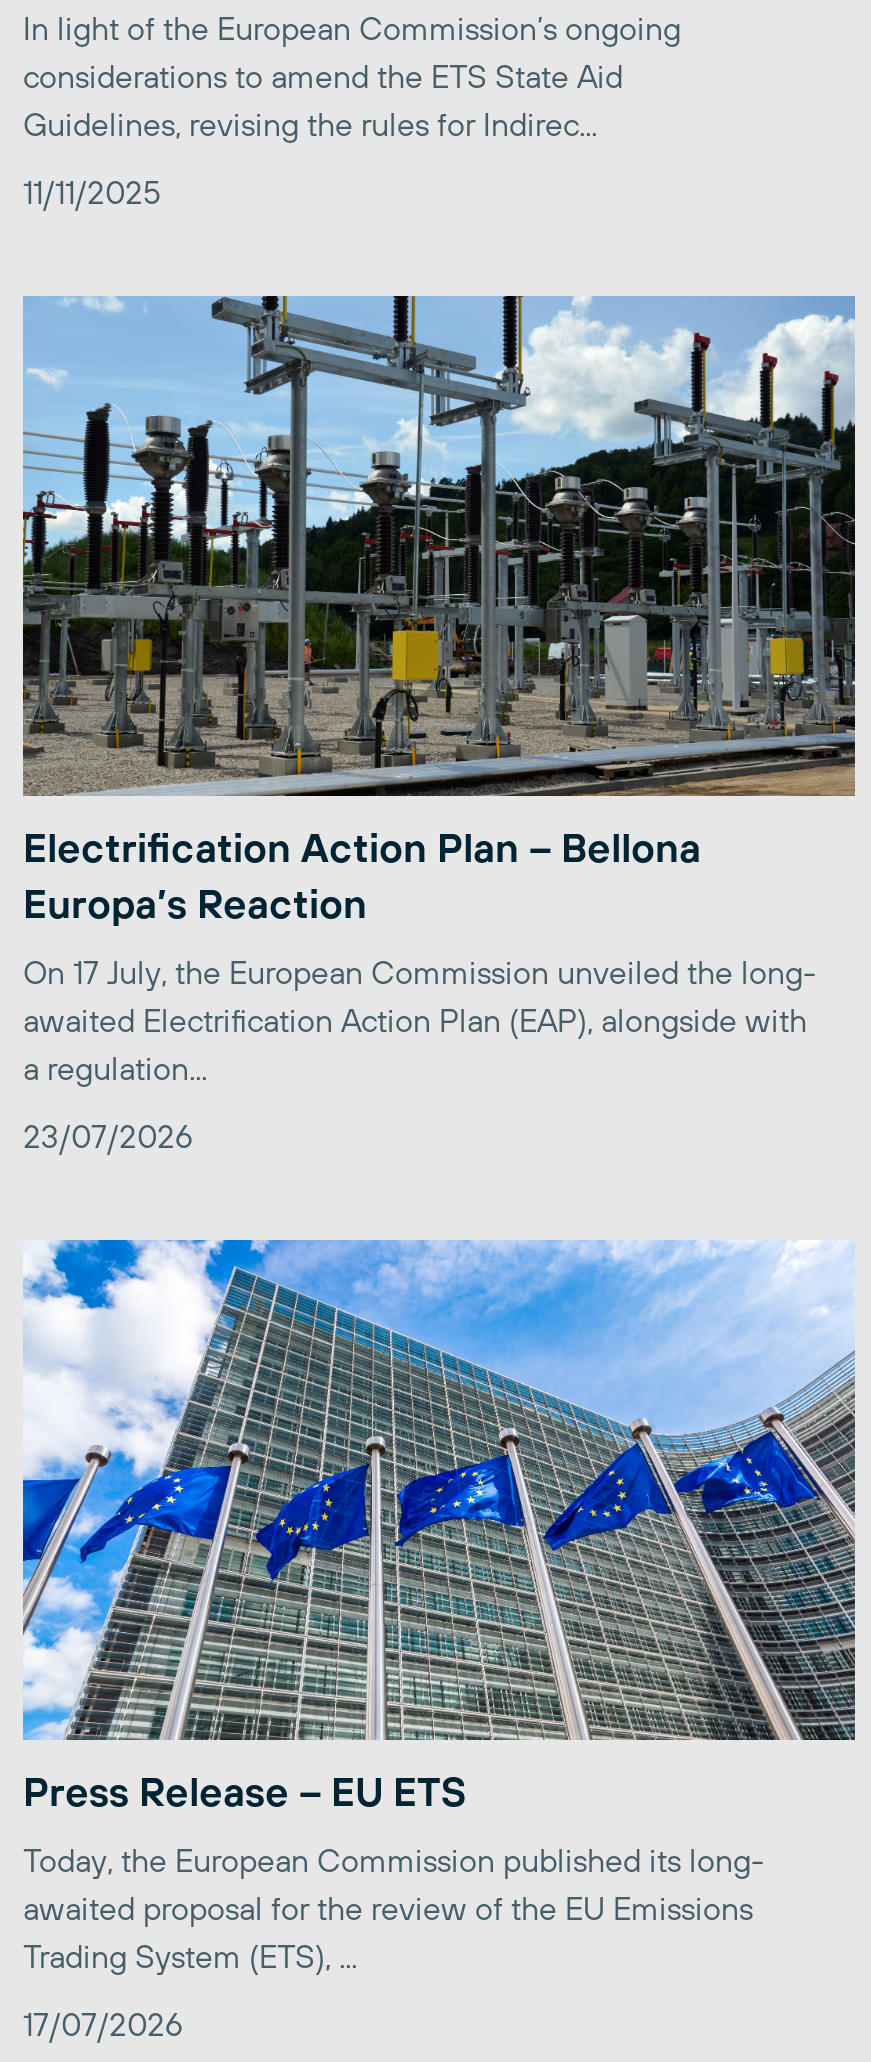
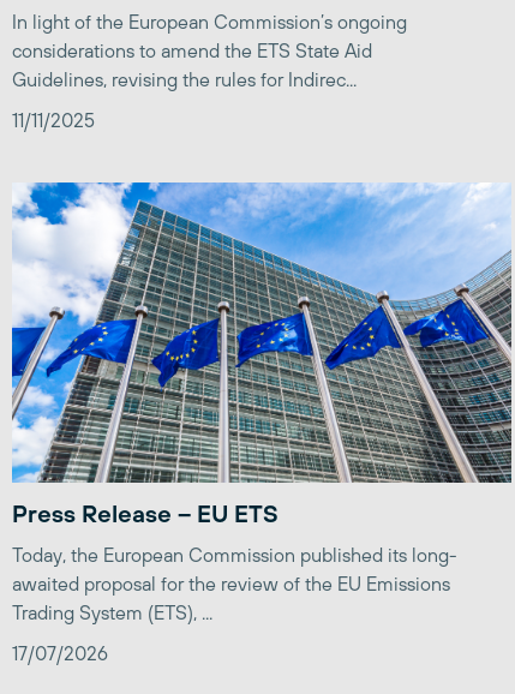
- [image]
- Electrification Action Plan – Bellona
- Europa’s Reaction
- On 17 July, the European Commission unveiled the long-
- awaited Electrification Action Plan (EAP), alongside with
- a regulation...
- 23/07/2026
